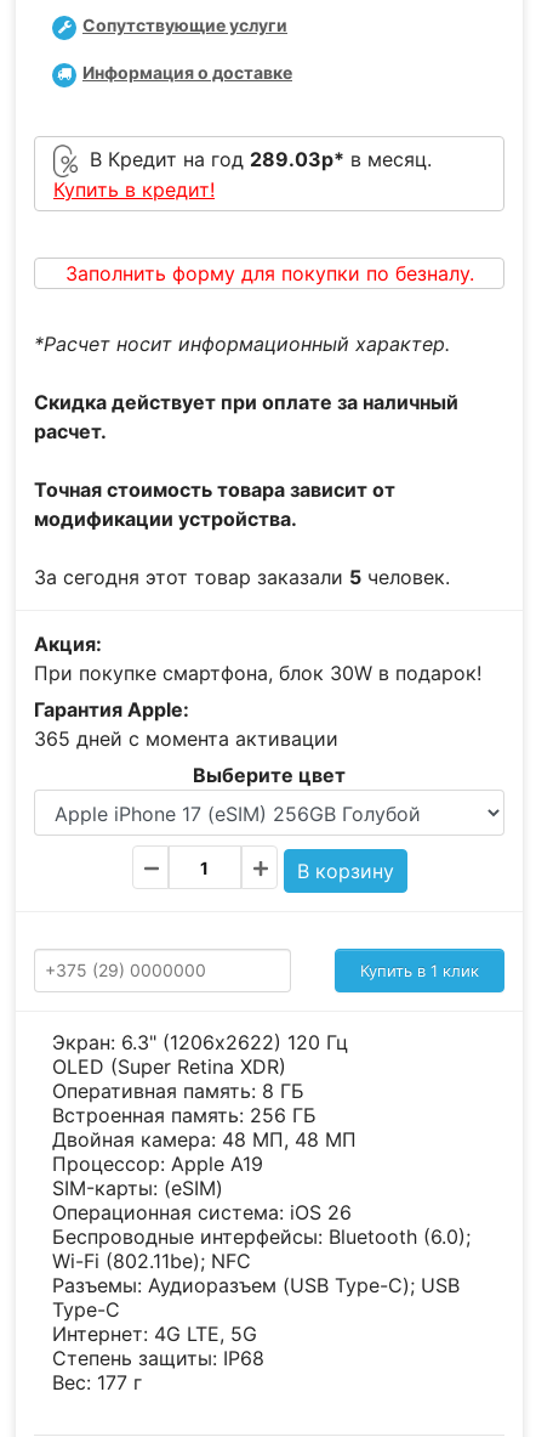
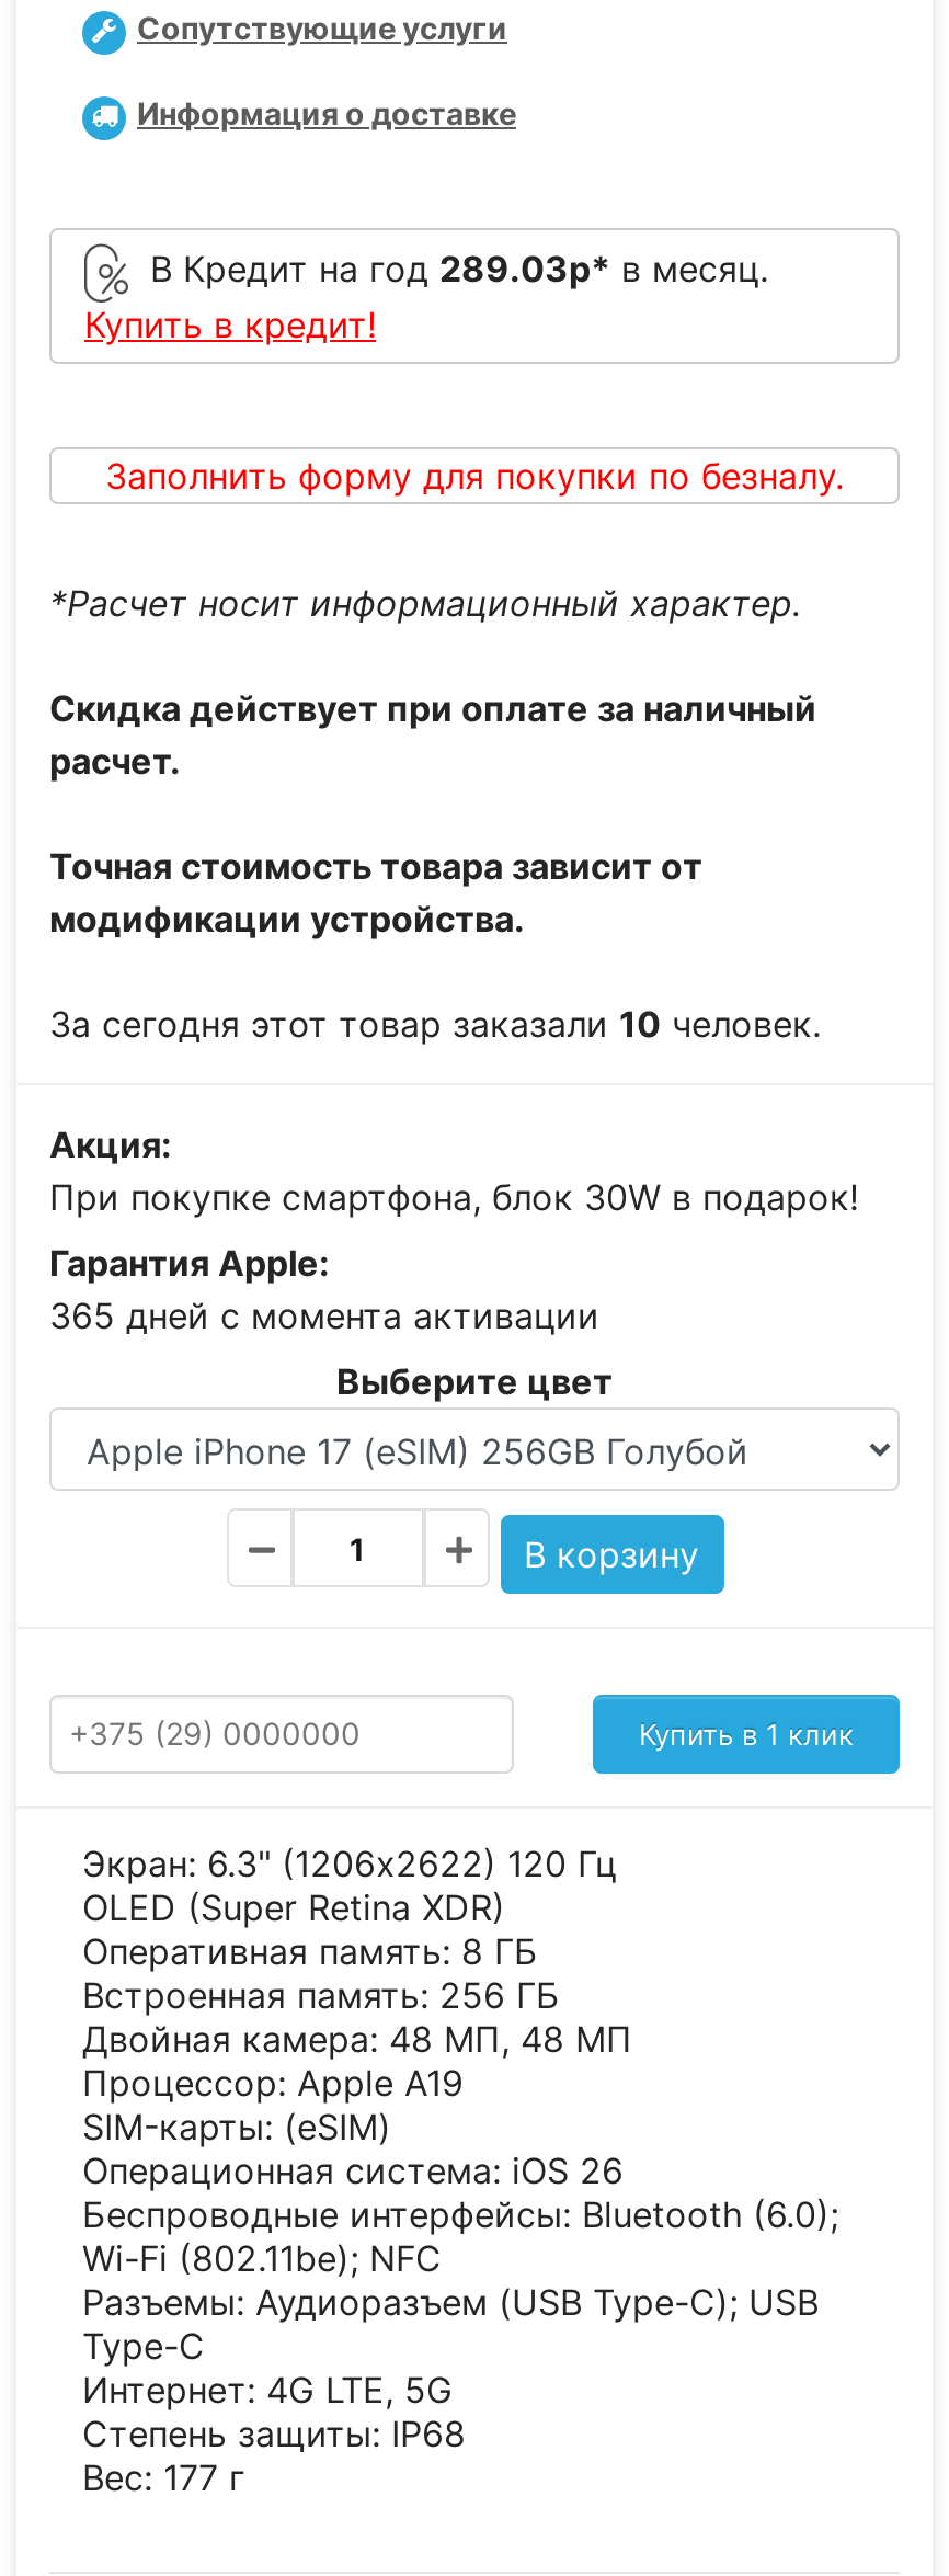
- За сегодня этот товар заказали 5 человек.
+ За сегодня этот товар заказали 10 человек.
